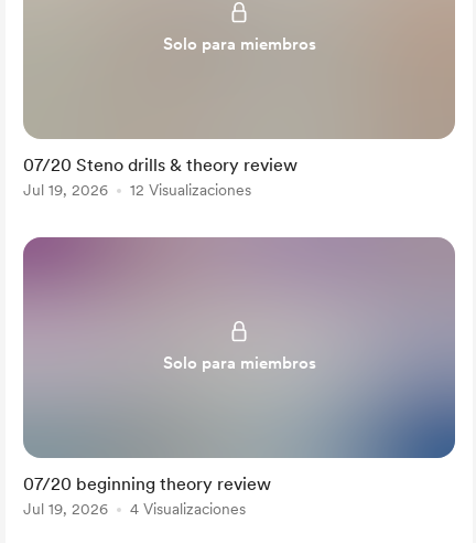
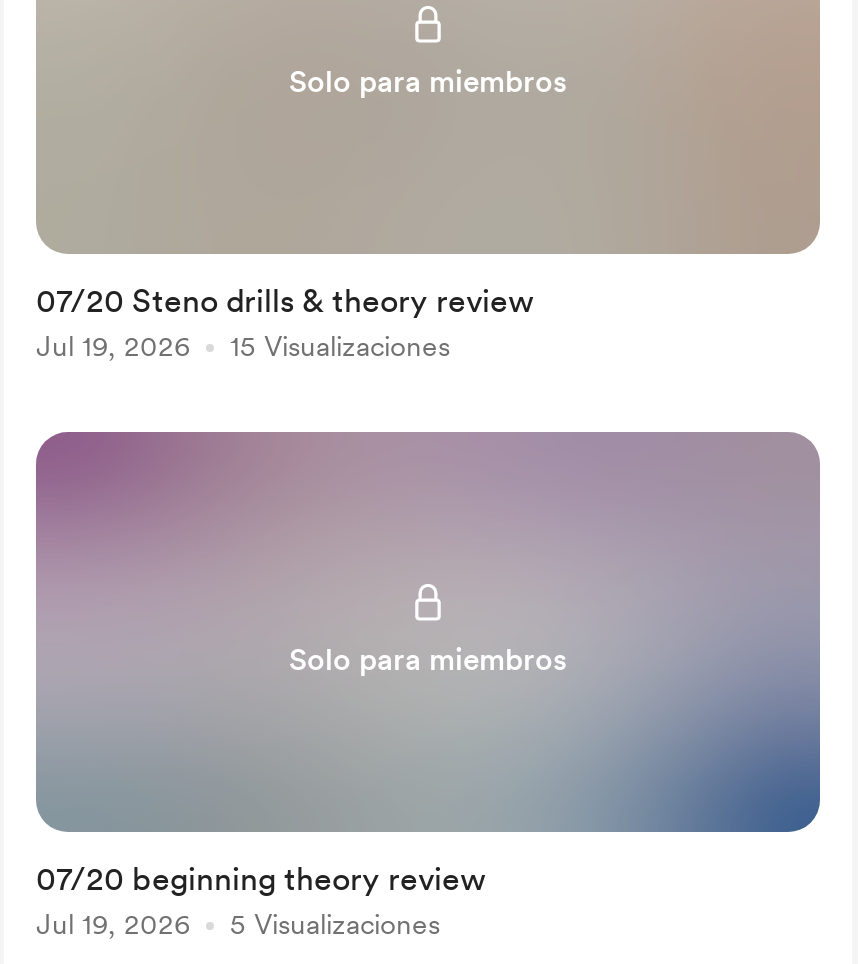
- 12 Visualizaciones
+ 15 Visualizaciones

- 4 Visualizaciones
+ 5 Visualizaciones
